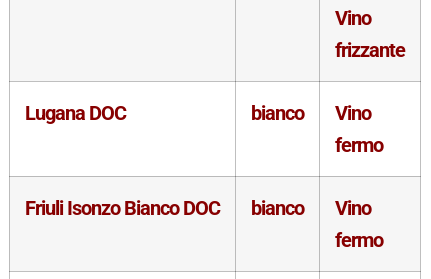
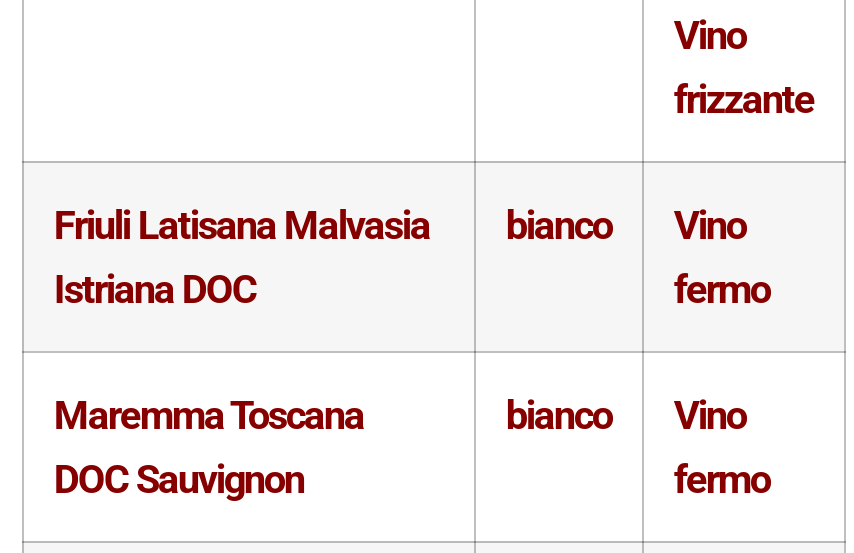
- Lugana DOC
+ Friuli Latisana Malvasia
+ Istriana DOC

- Friuli Isonzo Bianco DOC
+ Maremma Toscana
+ DOC Sauvignon
